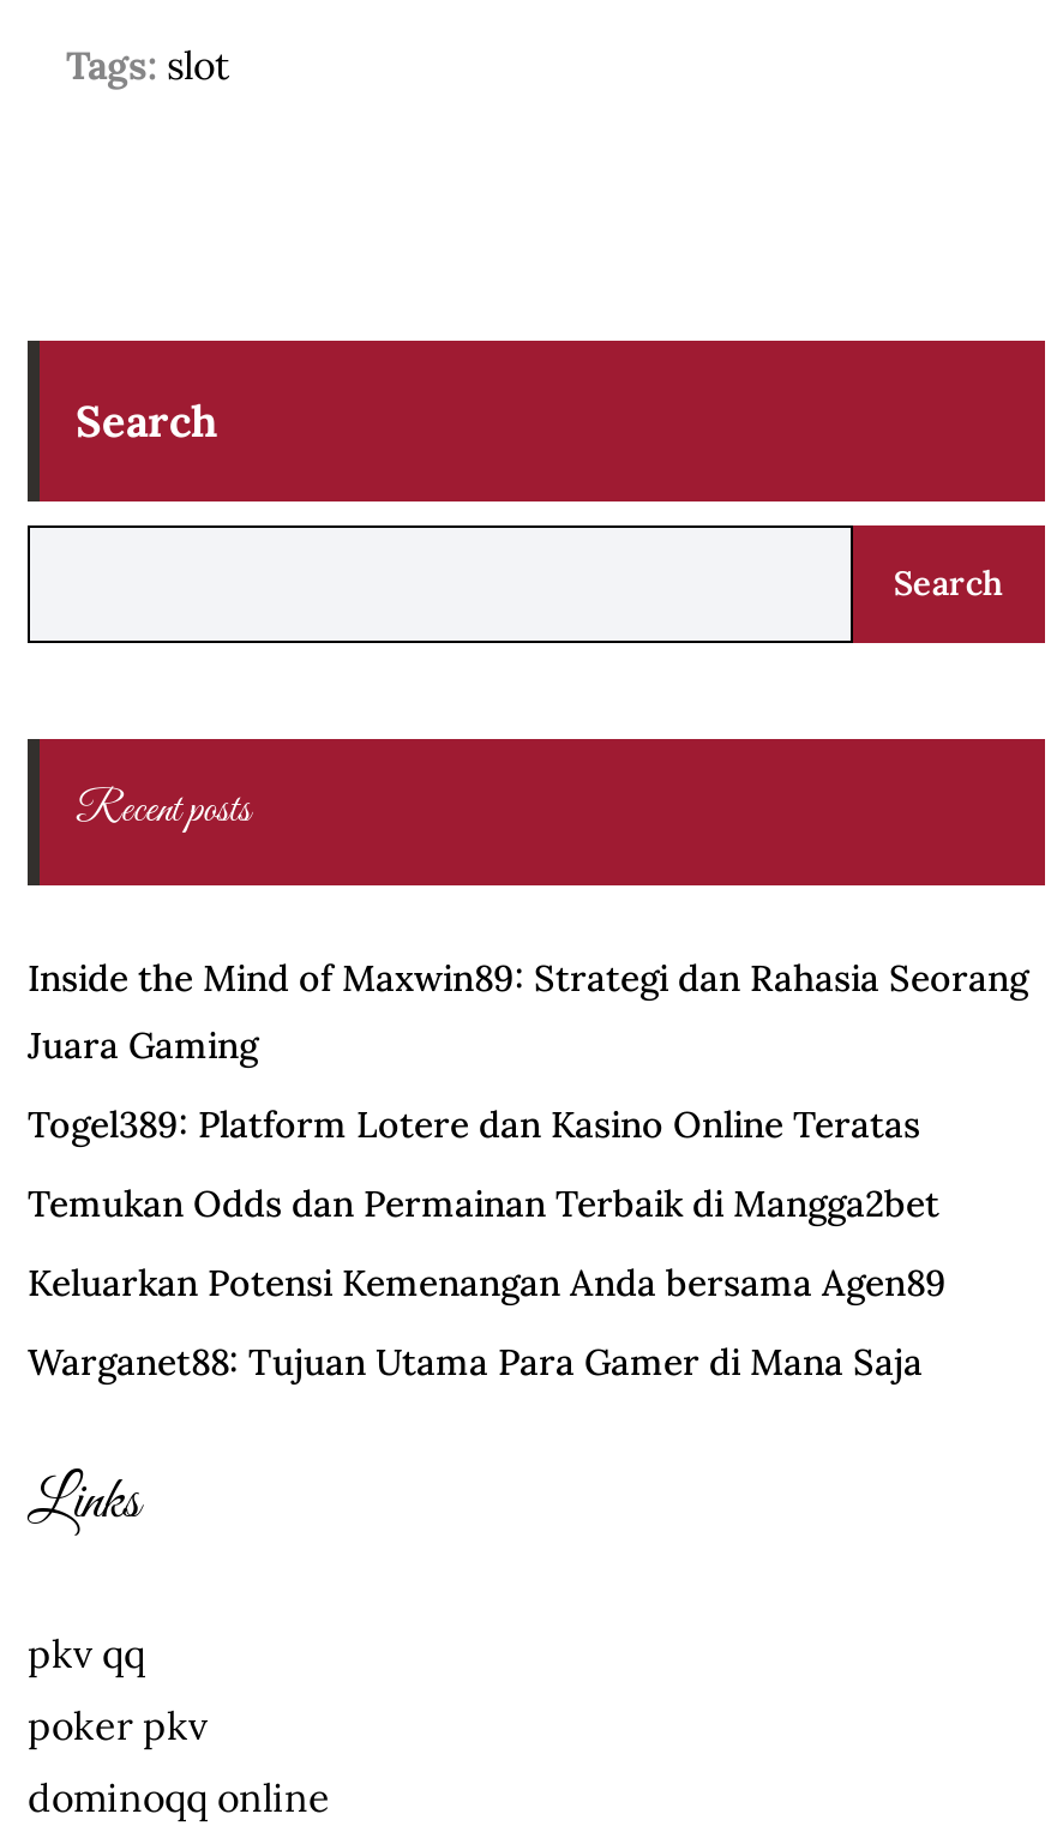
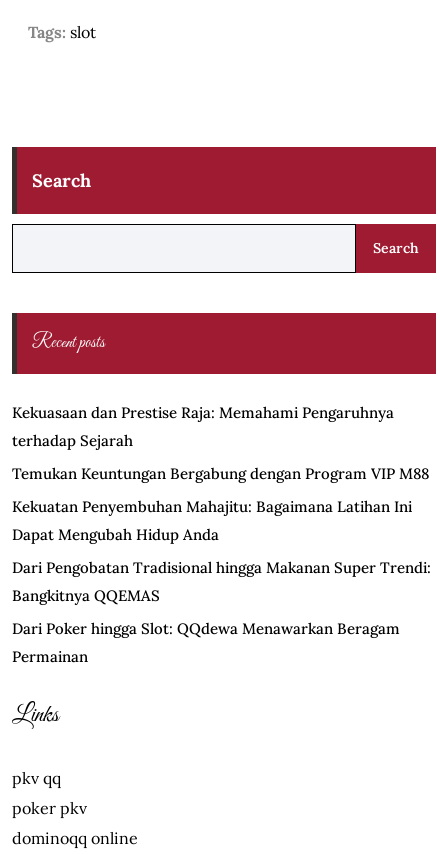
- Inside the Mind of Maxwin89: Strategi dan Rahasia Seorang
- Juara Gaming
- Togel389: Platform Lotere dan Kasino Online Teratas
- Temukan Odds dan Permainan Terbaik di Mangga2bet
- Keluarkan Potensi Kemenangan Anda bersama Agen89
- Warganet88: Tujuan Utama Para Gamer di Mana Saja
+ Kekuasaan dan Prestise Raja: Memahami Pengaruhnya
+ terhadap Sejarah
+ Temukan Keuntungan Bergabung dengan Program VIP M88
+ Kekuatan Penyembuhan Mahajitu: Bagaimana Latihan Ini
+ Dapat Mengubah Hidup Anda
+ Dari Pengobatan Tradisional hingga Makanan Super Trendi:
+ Bangkitnya QQEMAS
+ Dari Poker hingga Slot: QQdewa Menawarkan Beragam
+ Permainan
